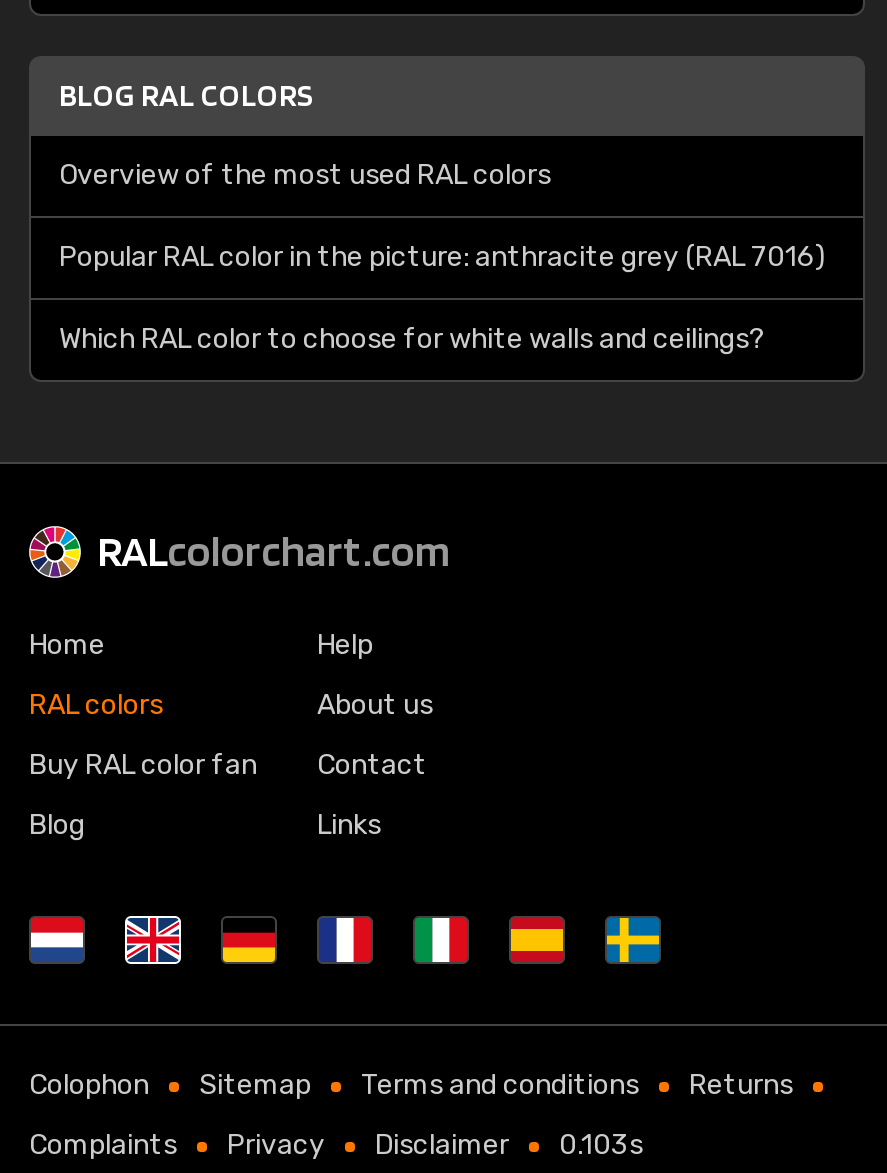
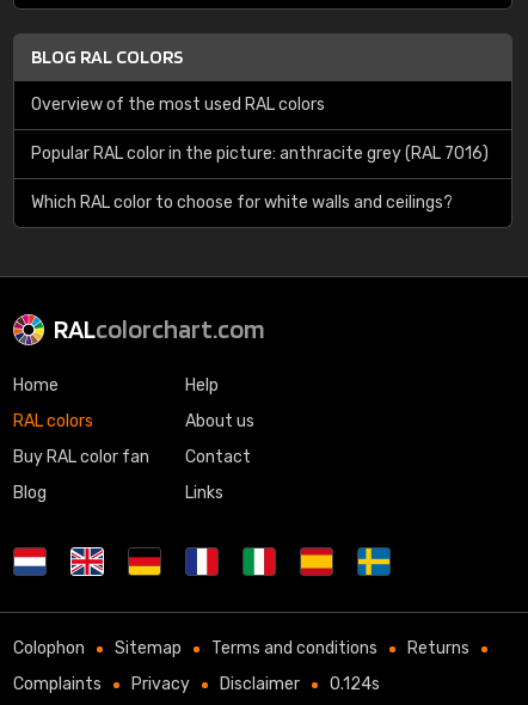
- Complaints Privacy Disclaimer 0.103s
+ Complaints Privacy Disclaimer 0.124s
